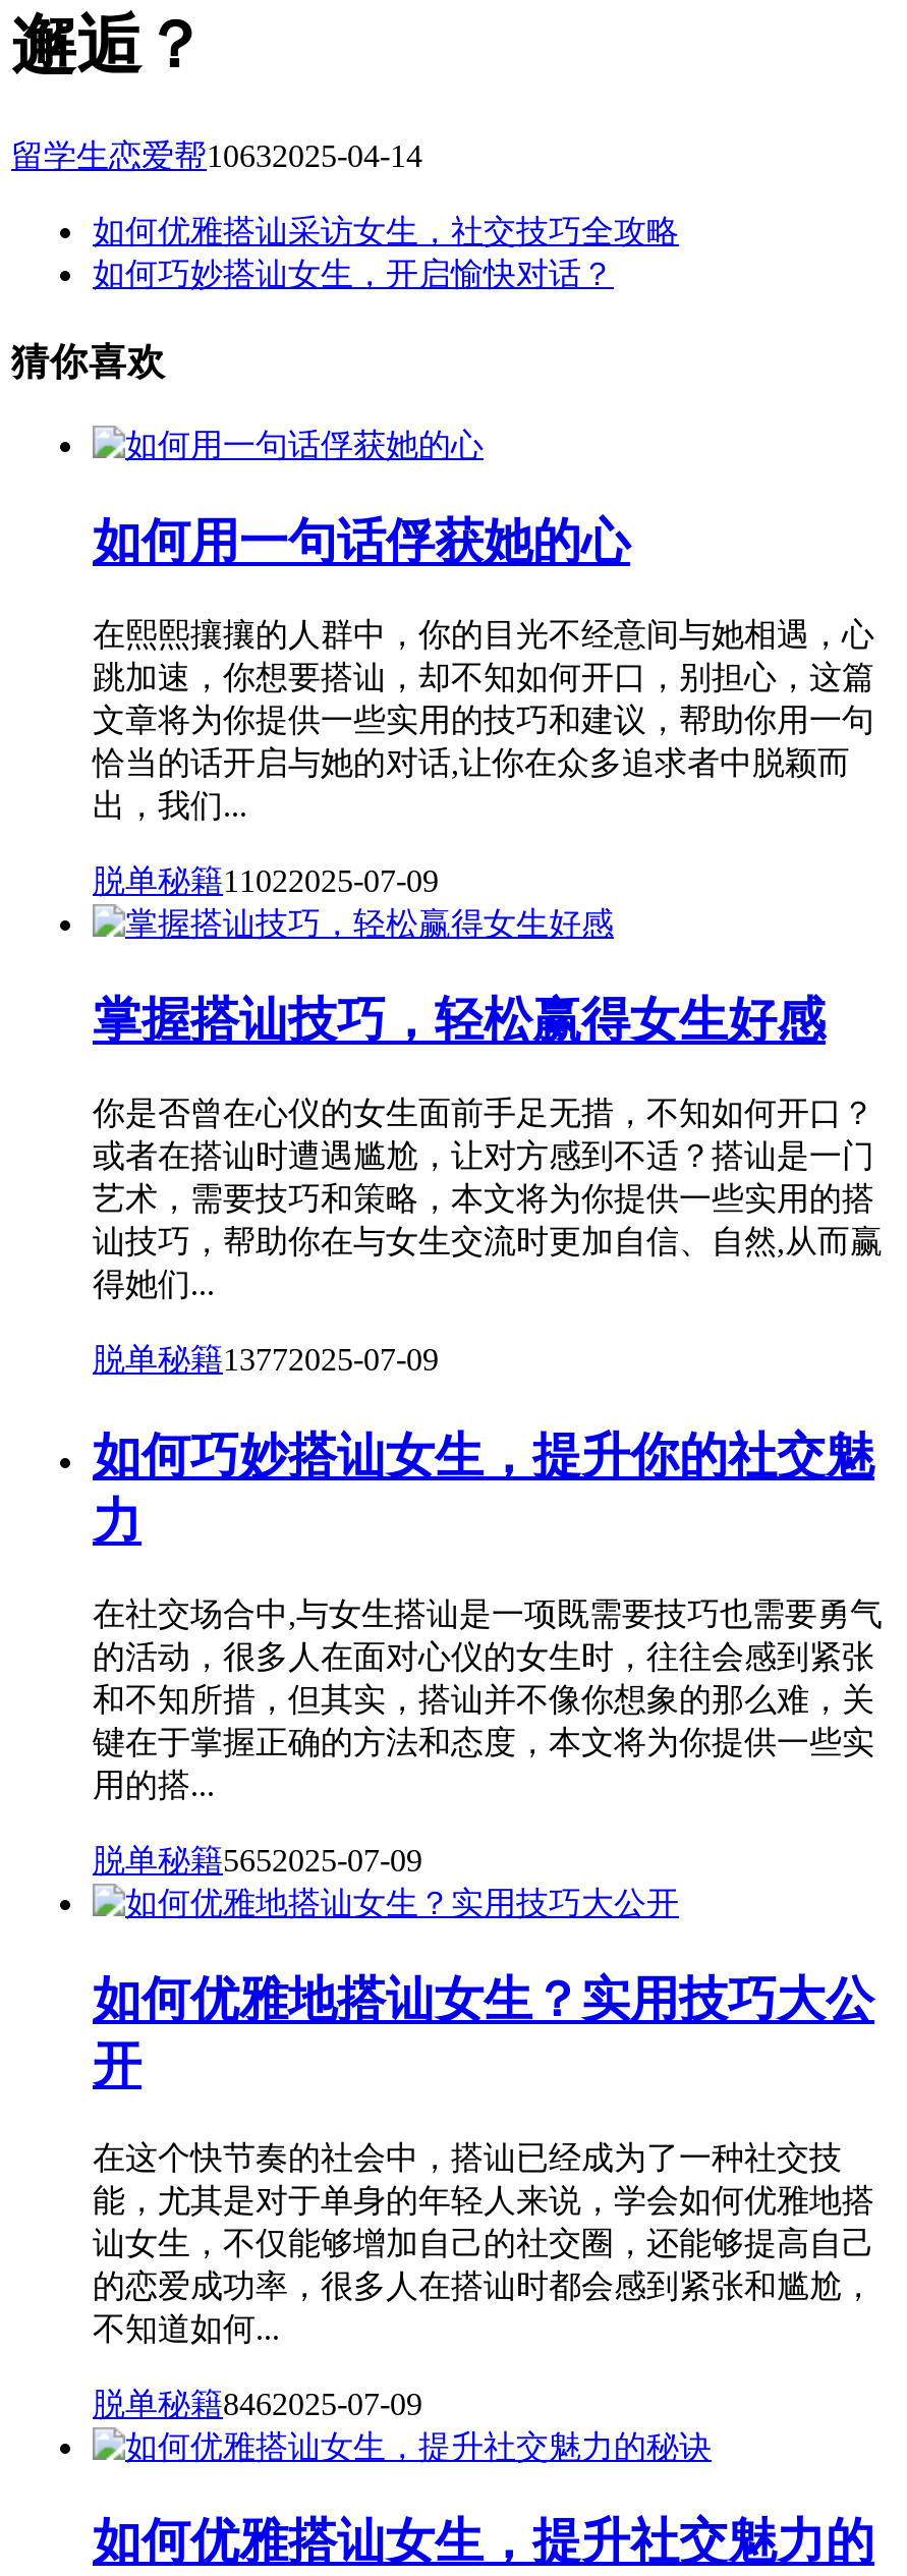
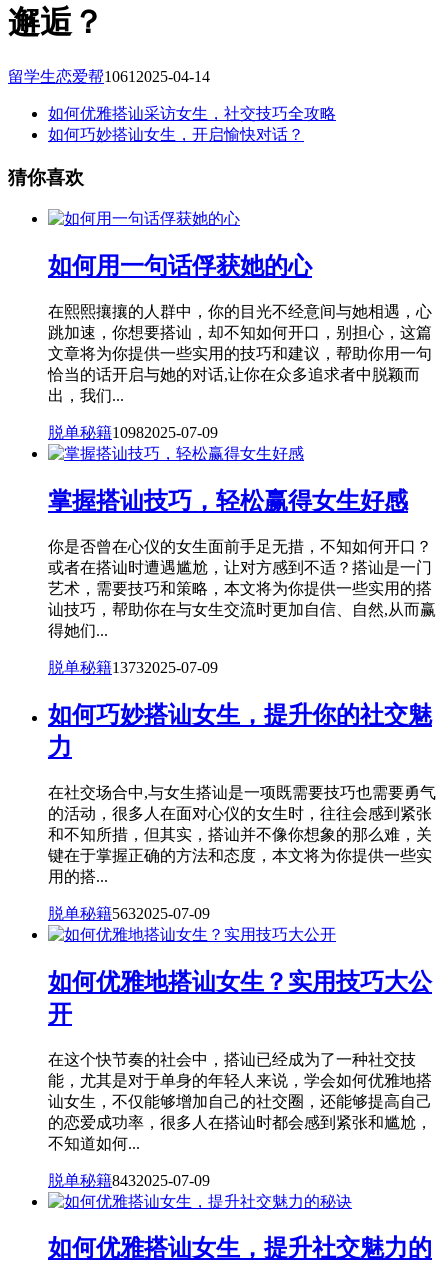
- 留学生恋爱帮10632025-04-14
+ 留学生恋爱帮10612025-04-14

- 脱单秘籍11022025-07-09
+ 脱单秘籍10982025-07-09

- 脱单秘籍13772025-07-09
+ 脱单秘籍13732025-07-09

- 脱单秘籍5652025-07-09
+ 脱单秘籍5632025-07-09

- 脱单秘籍8462025-07-09
+ 脱单秘籍8432025-07-09
